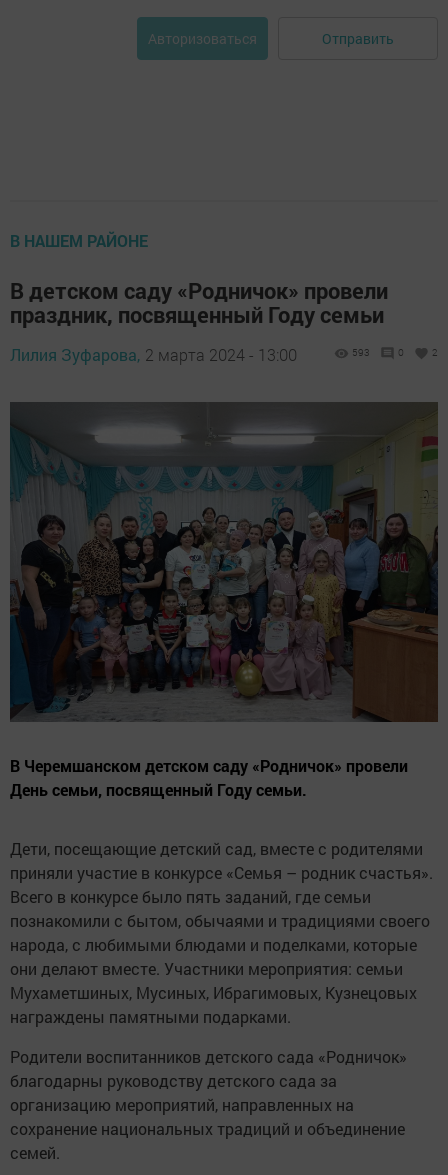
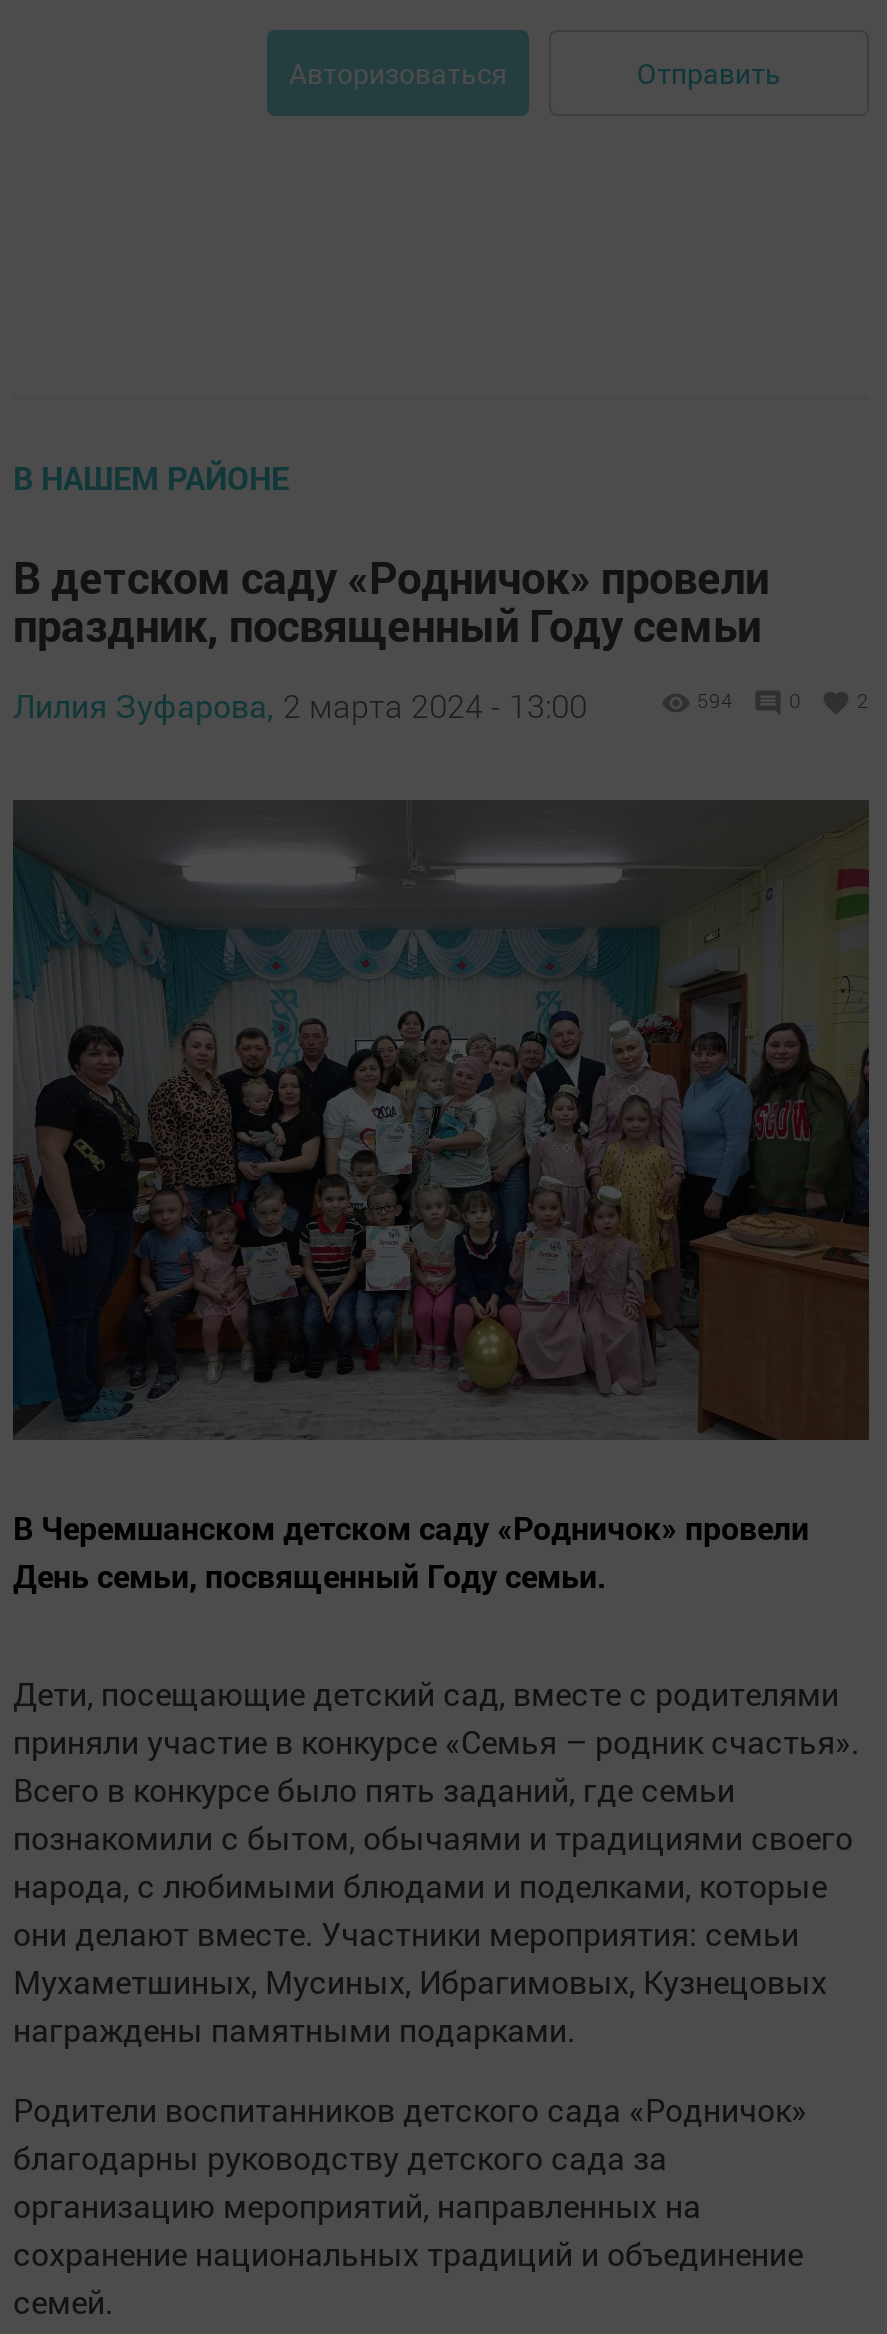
- 593
+ 594
